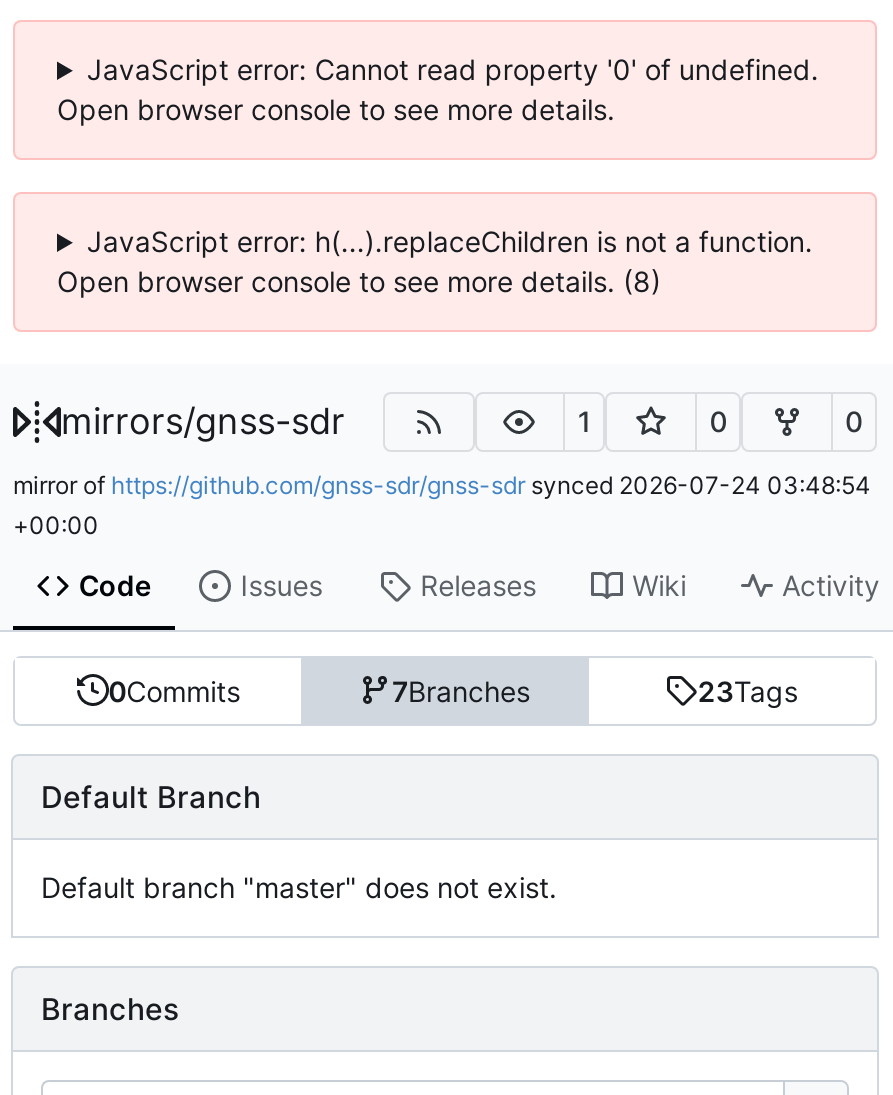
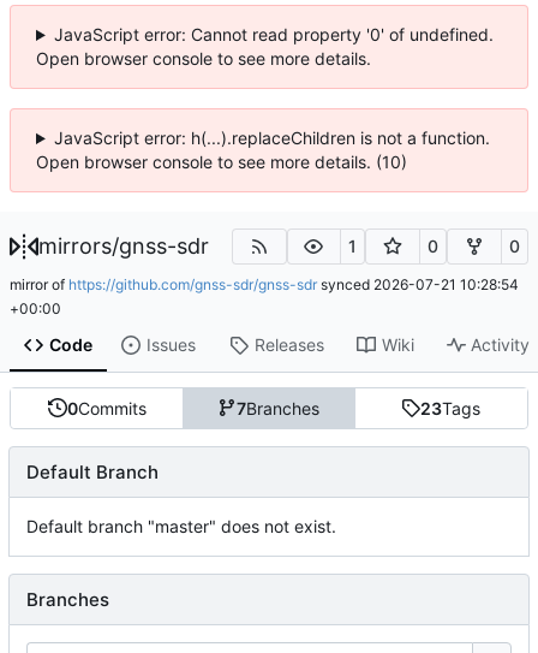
- Open browser console to see more details. (8)
+ Open browser console to see more details. (10)

- mirror of https://github.com/gnss-sdr/gnss-sdr synced 2026-07-24 03:48:54
+ mirror of https://github.com/gnss-sdr/gnss-sdr synced 2026-07-21 10:28:54
